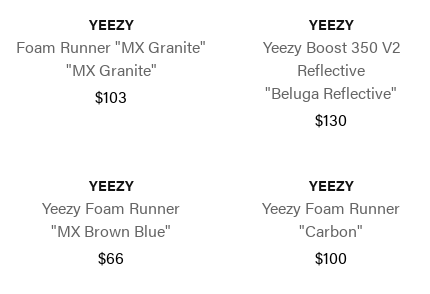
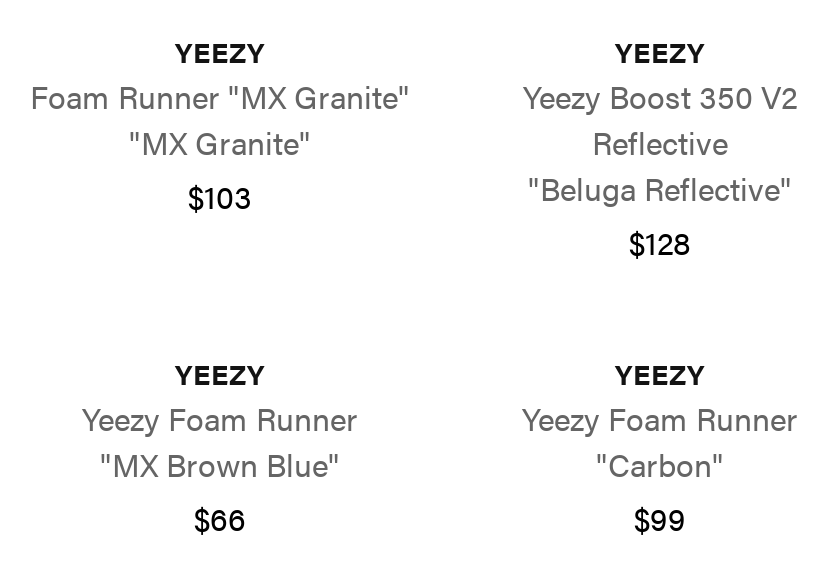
- $130
+ $128

- $100
+ $99
